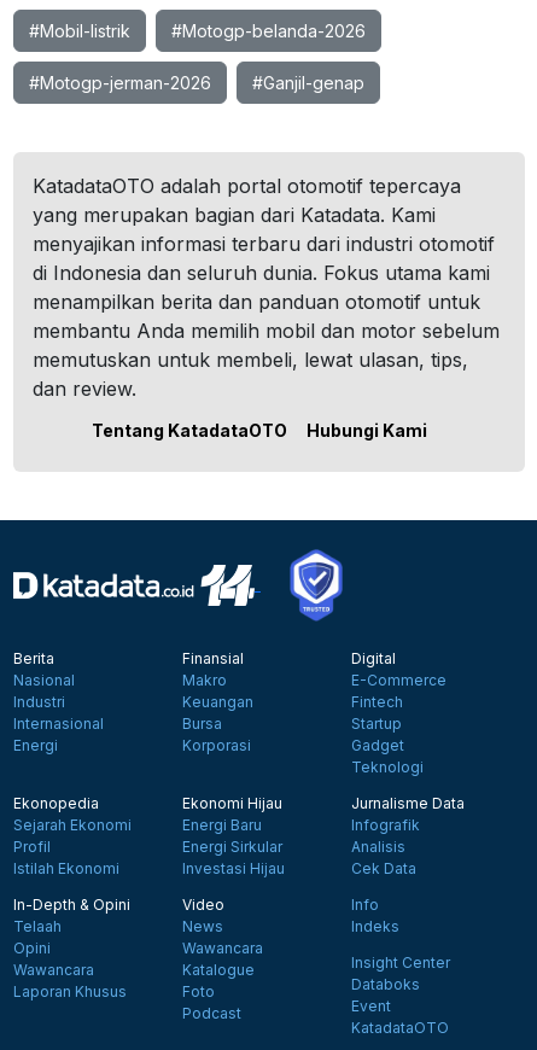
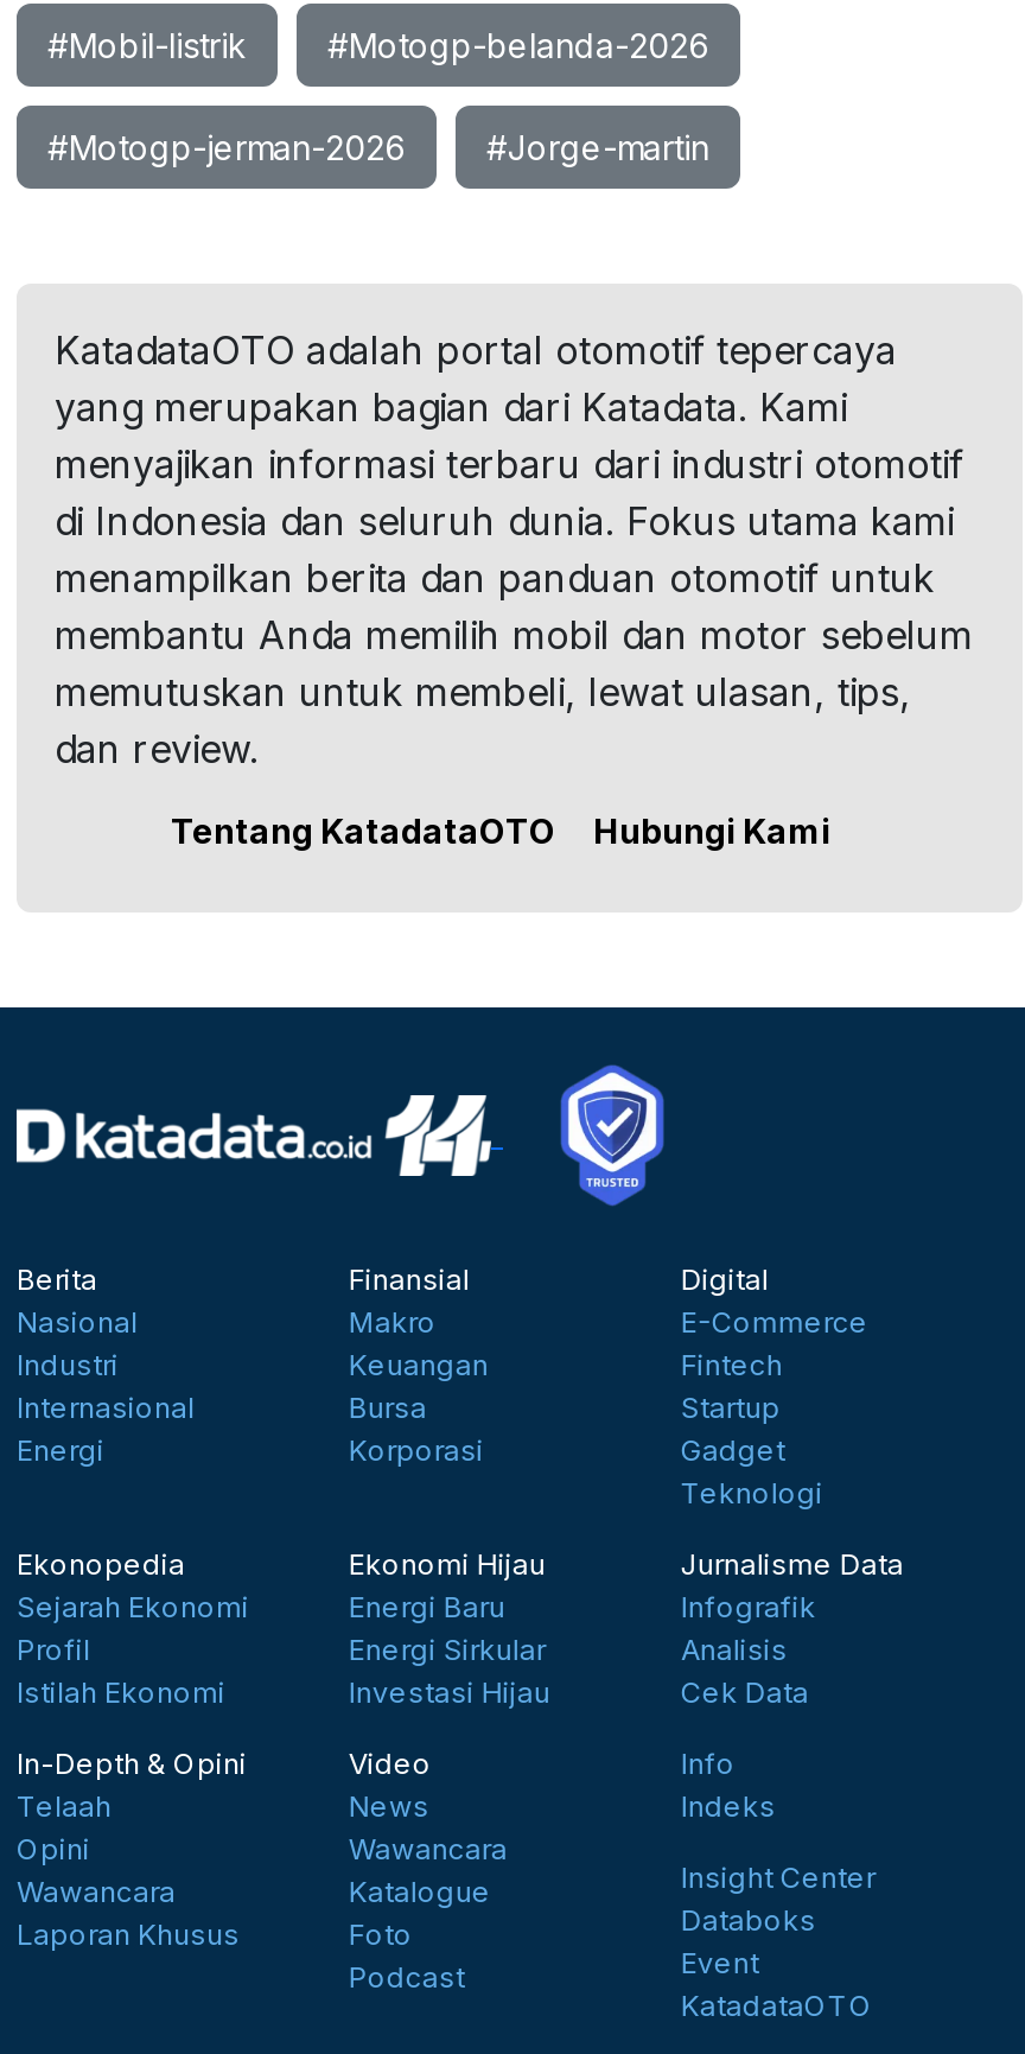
- #Ganjil-genap
+ #Jorge-martin
